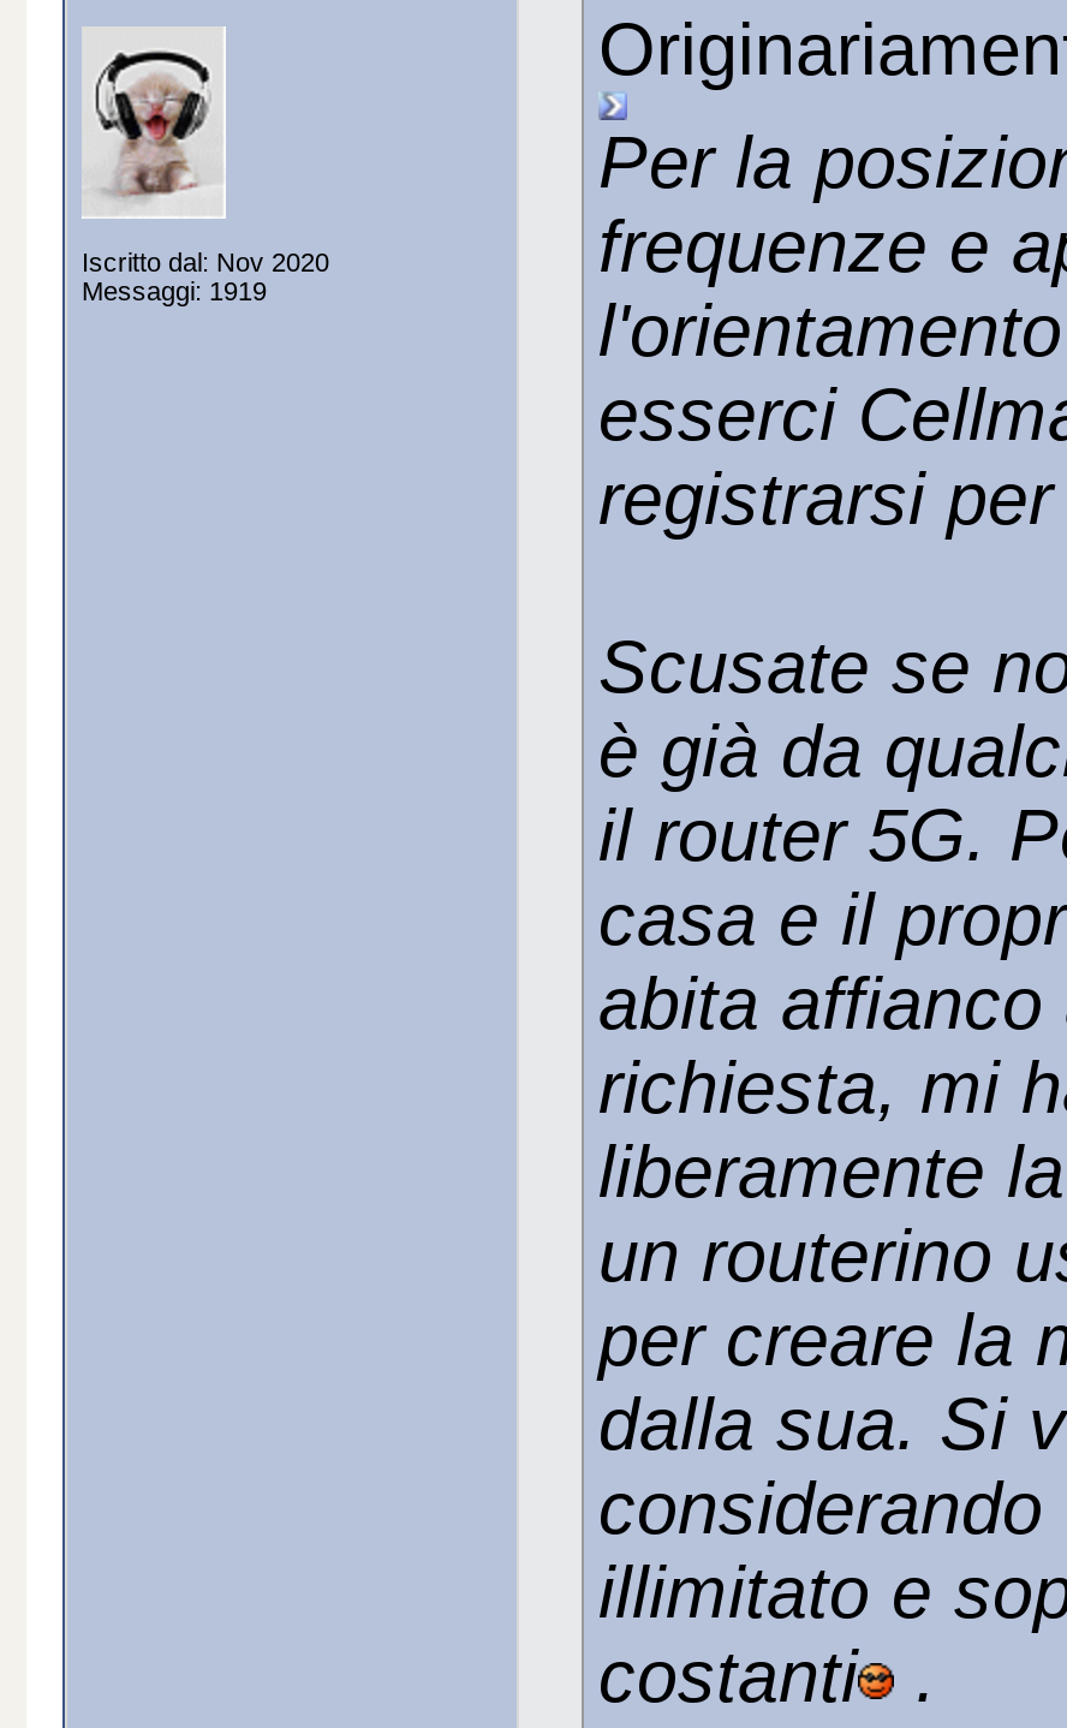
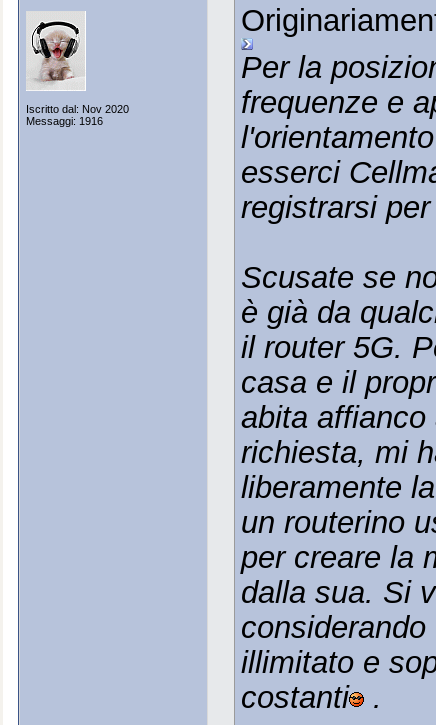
- Messaggi: 1919
+ Messaggi: 1916
